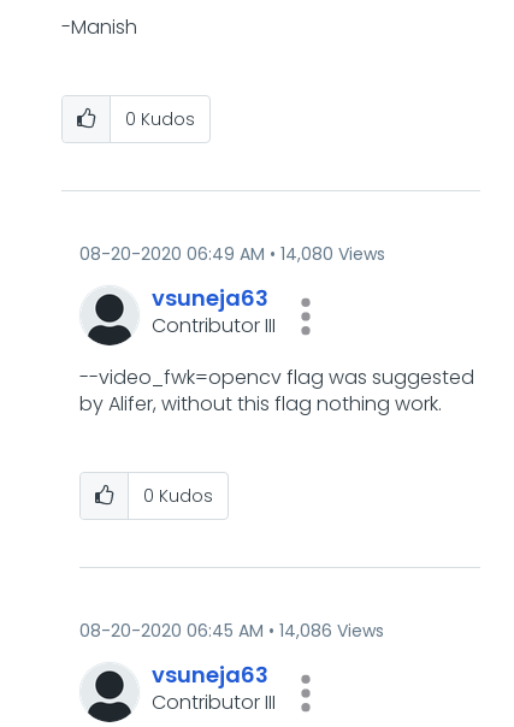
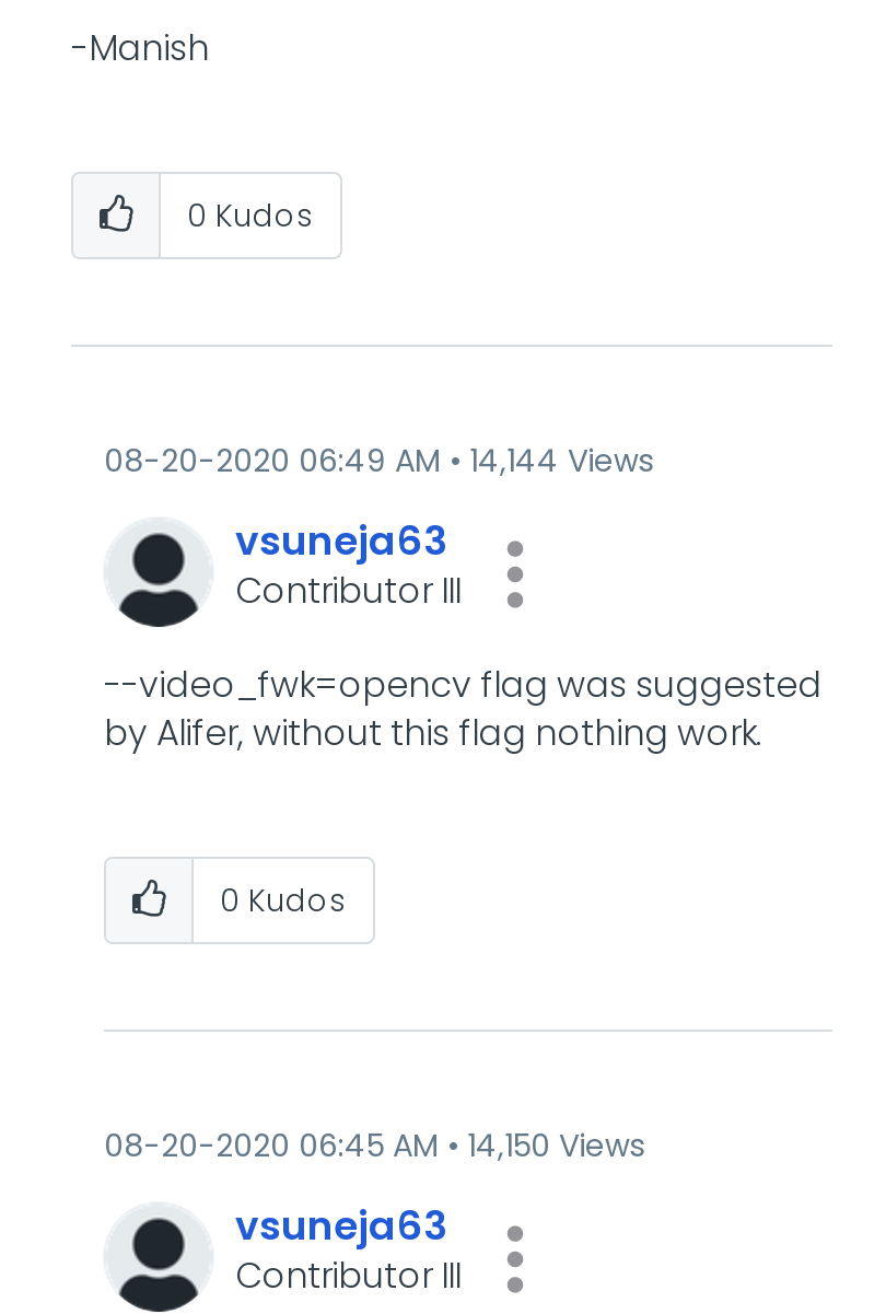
- 08-20-2020 06:49 AM 14,080 Views
+ 08-20-2020 06:49 AM 14,144 Views

- 08-20-2020 06:45 AM 14,086 Views
+ 08-20-2020 06:45 AM 14,150 Views
